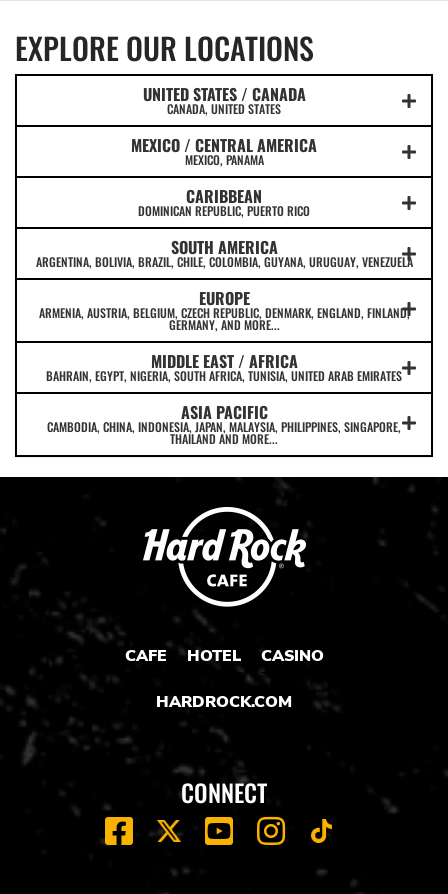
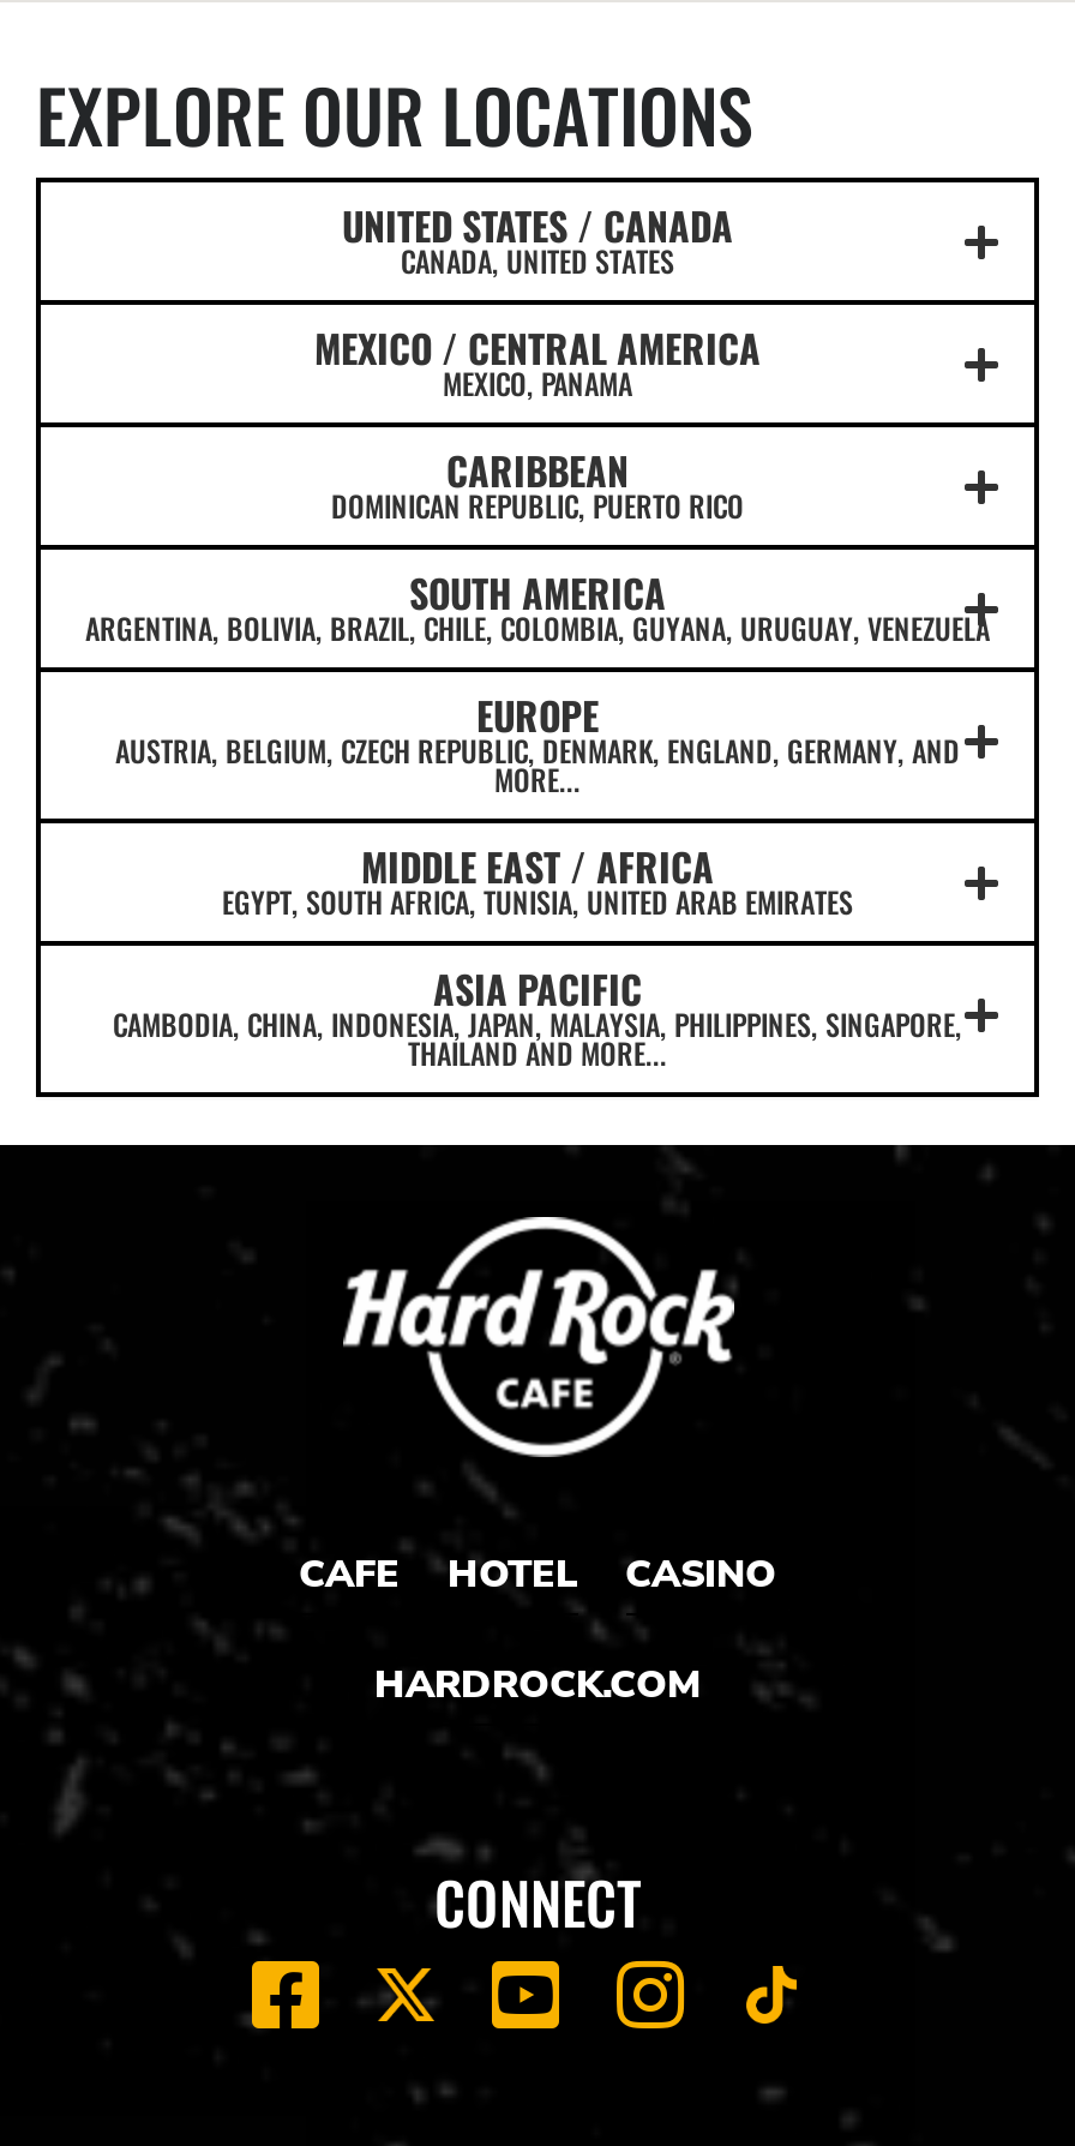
- ARMENIA, AUSTRIA, BELGIUM, CZECH REPUBLIC, DENMARK, ENGLAND, FINLAND,
- GERMANY, AND MORE...
+ AUSTRIA, BELGIUM, CZECH REPUBLIC, DENMARK, ENGLAND, GERMANY, AND
+ MORE...

- BAHRAIN, EGYPT, NIGERIA, SOUTH AFRICA, TUNISIA, UNITED ARAB EMIRATES
+ EGYPT, SOUTH AFRICA, TUNISIA, UNITED ARAB EMIRATES
